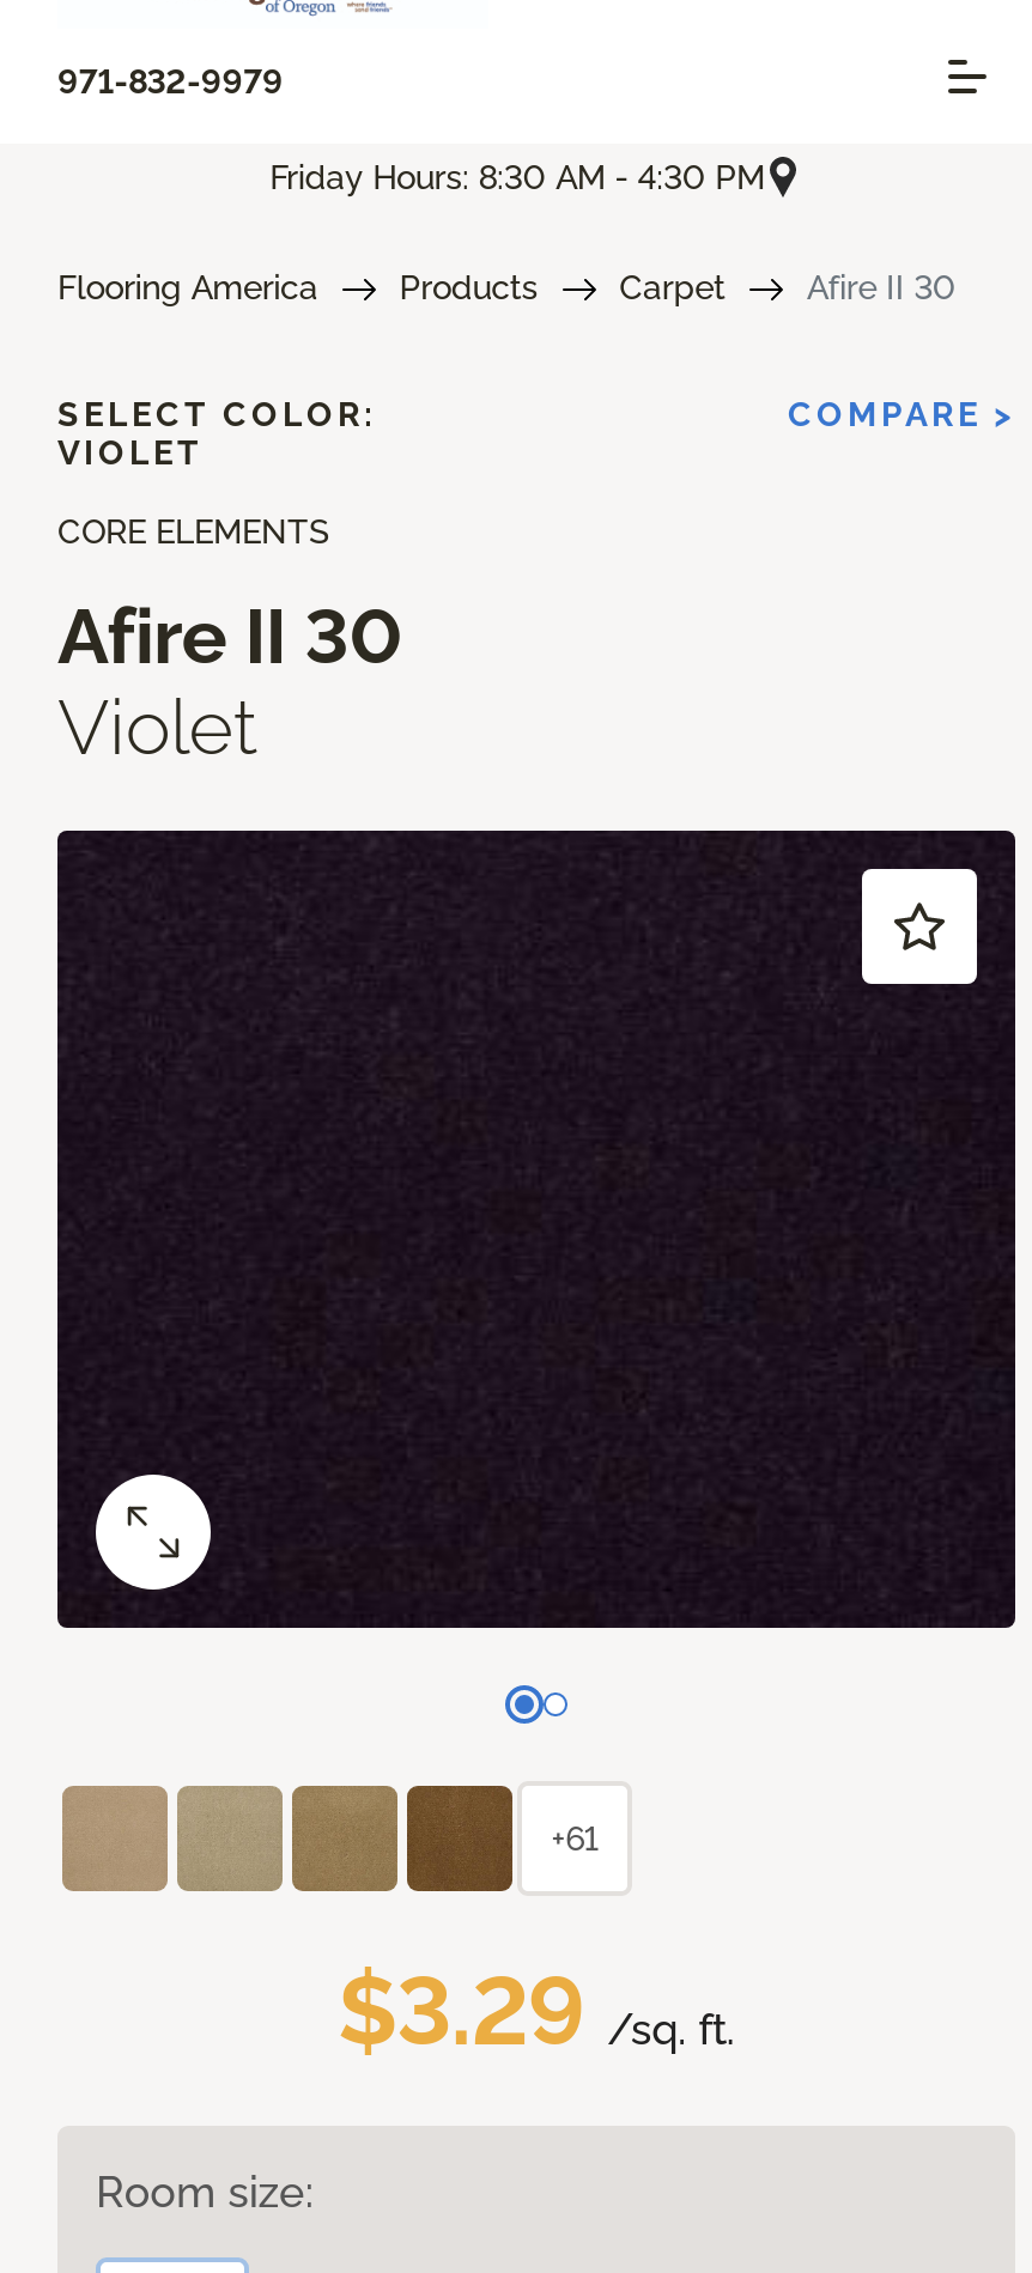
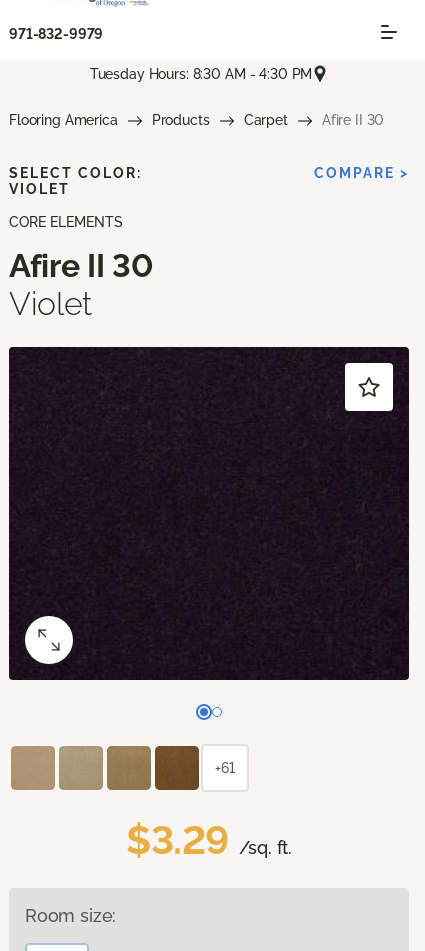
- Friday Hours: 8:30 AM - 4:30 PM
+ Tuesday Hours: 8:30 AM - 4:30 PM
